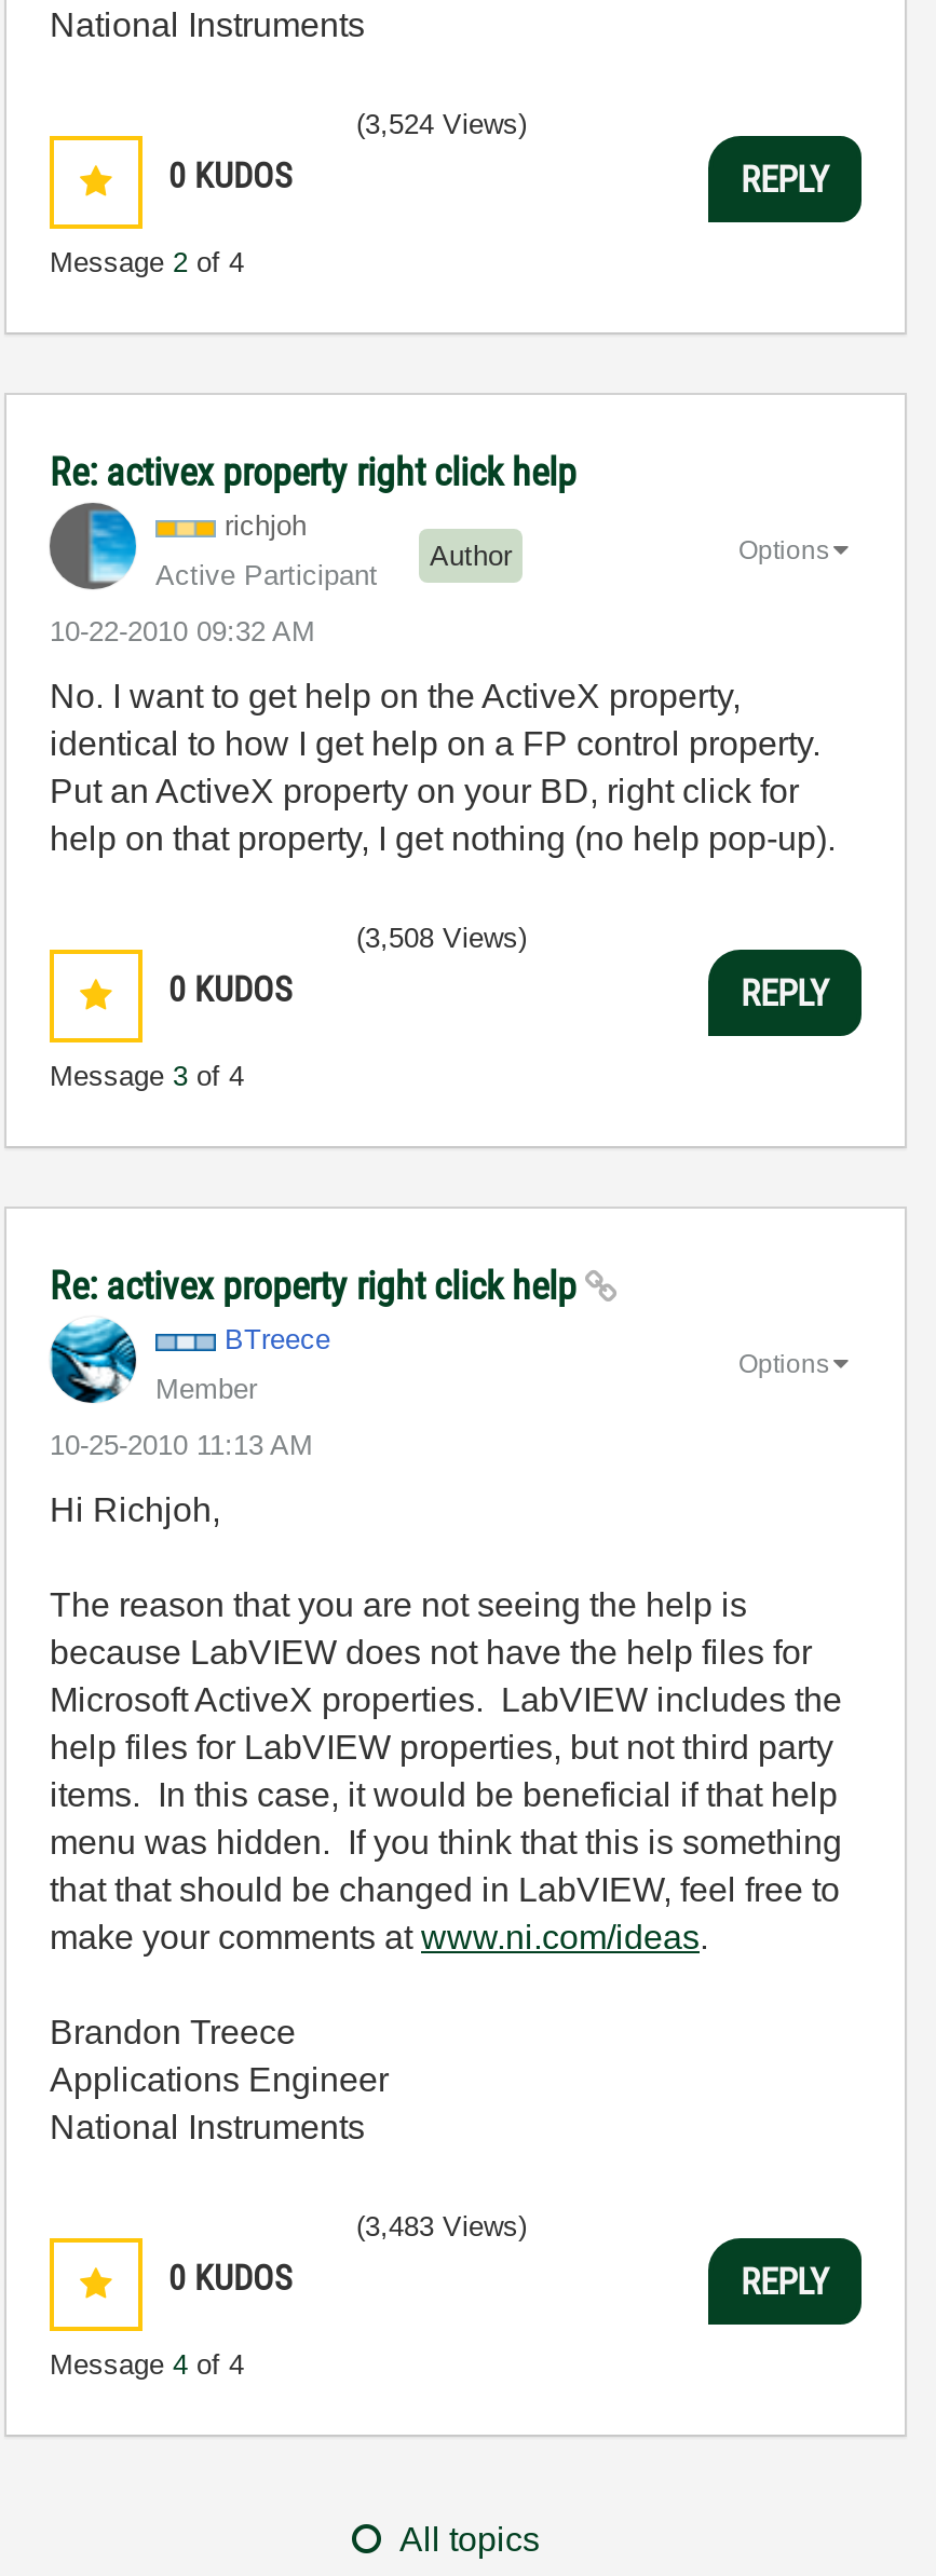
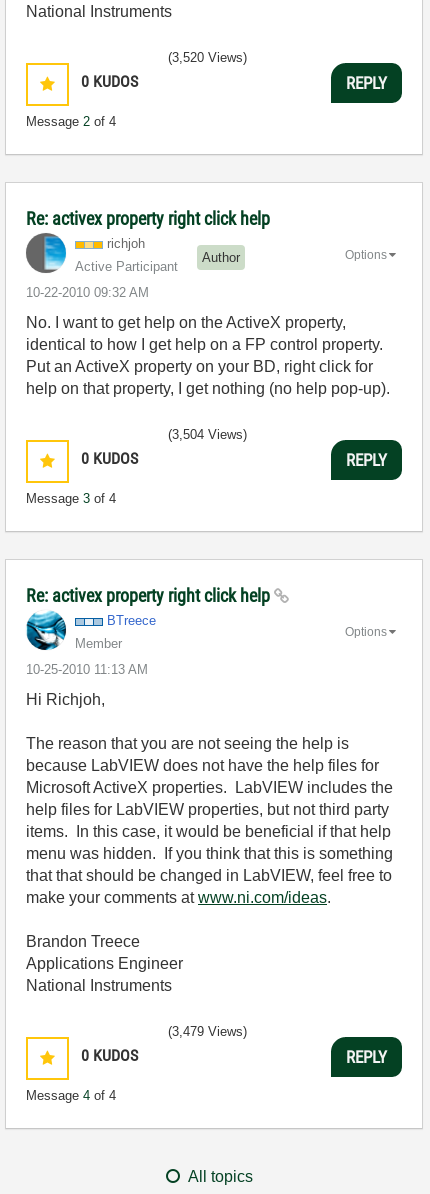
- (3,524 Views)
+ (3,520 Views)

- (3,508 Views)
+ (3,504 Views)

- (3,483 Views)
+ (3,479 Views)
